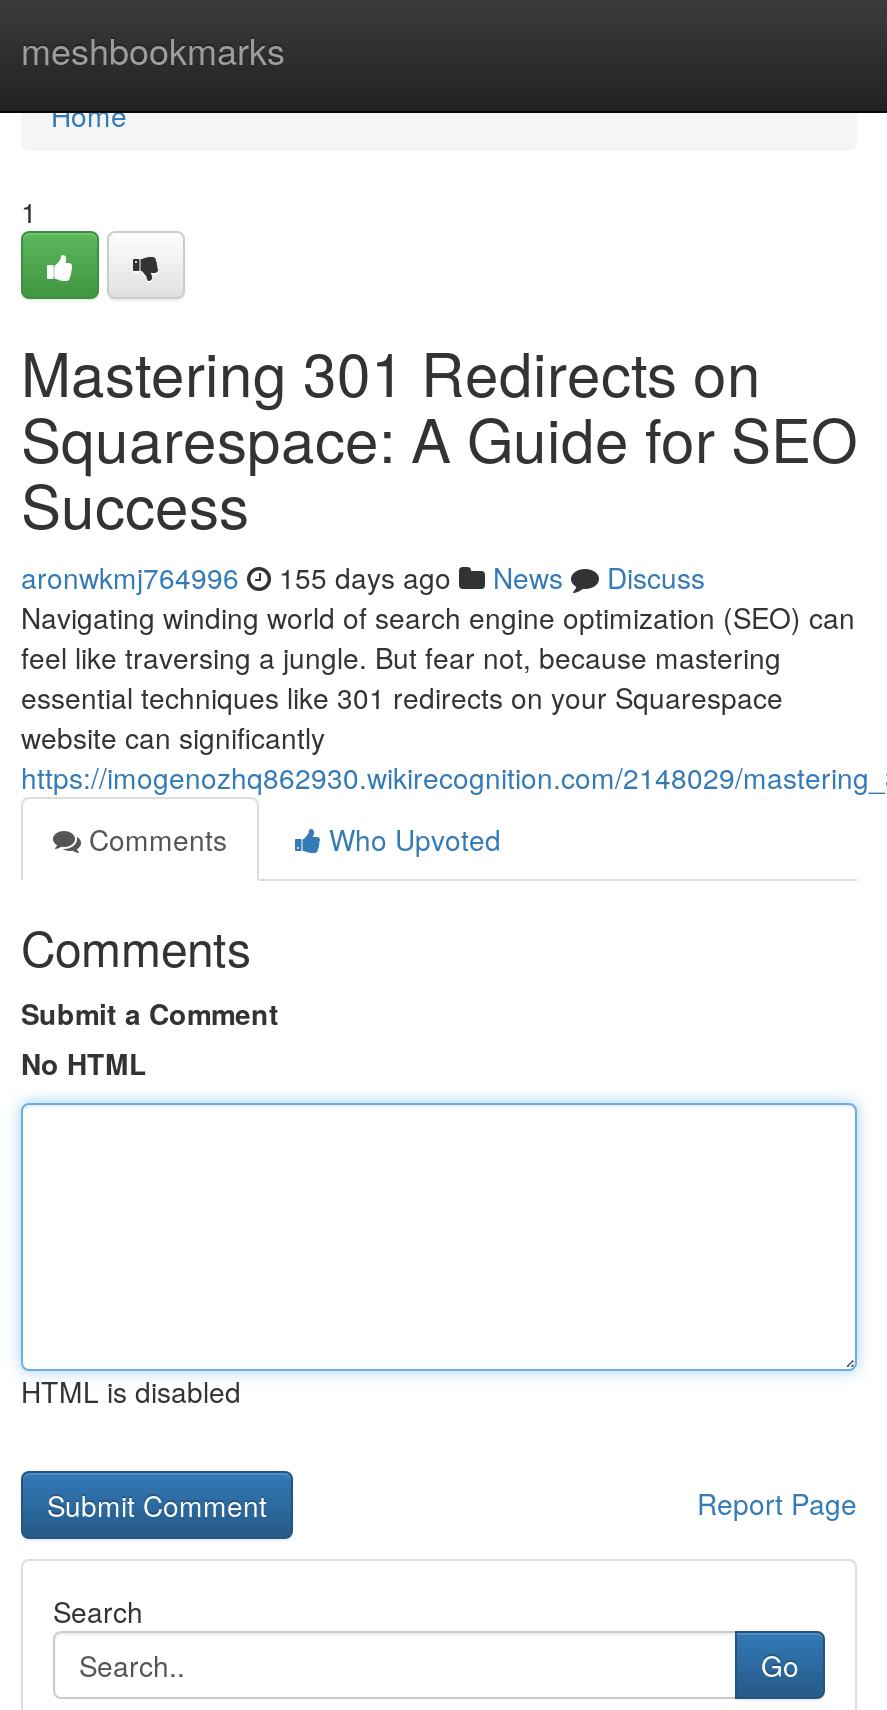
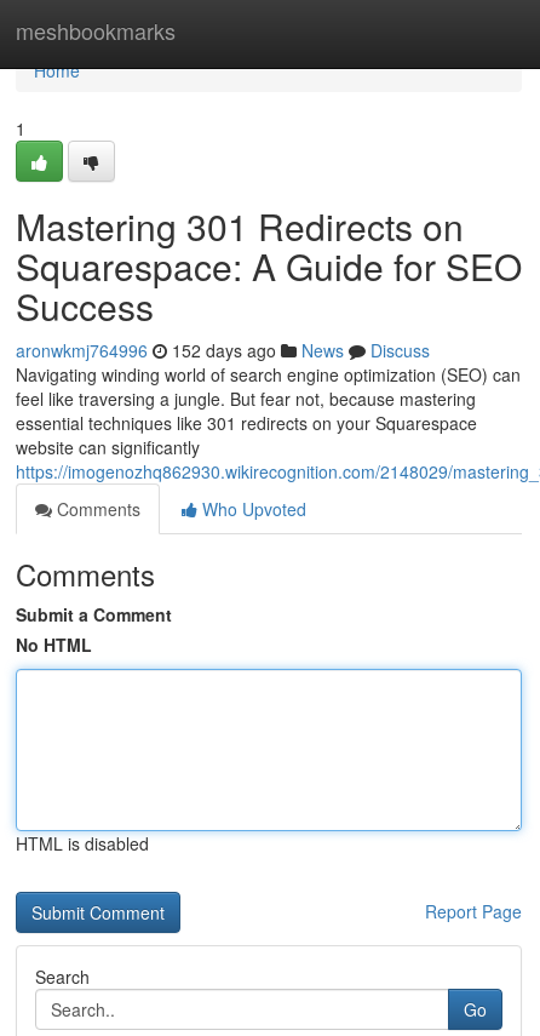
- aronwkmj764996 155 days ago News Discuss
+ aronwkmj764996 152 days ago News Discuss
